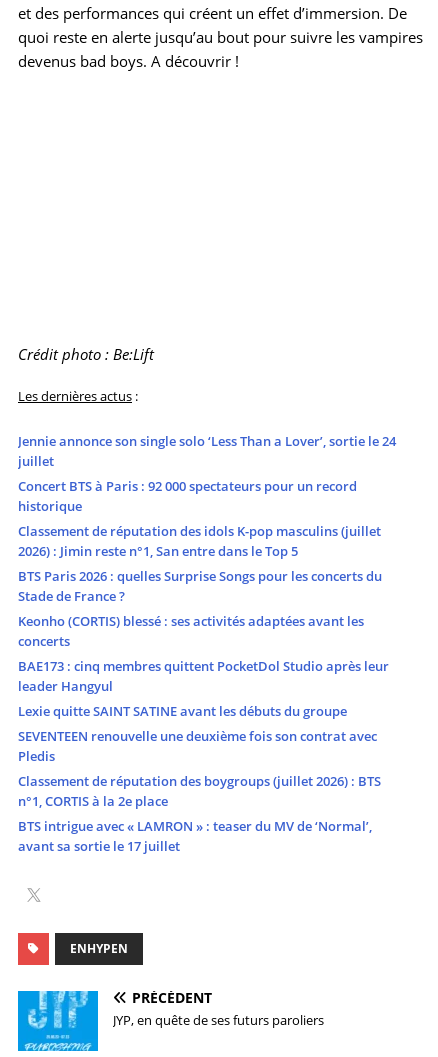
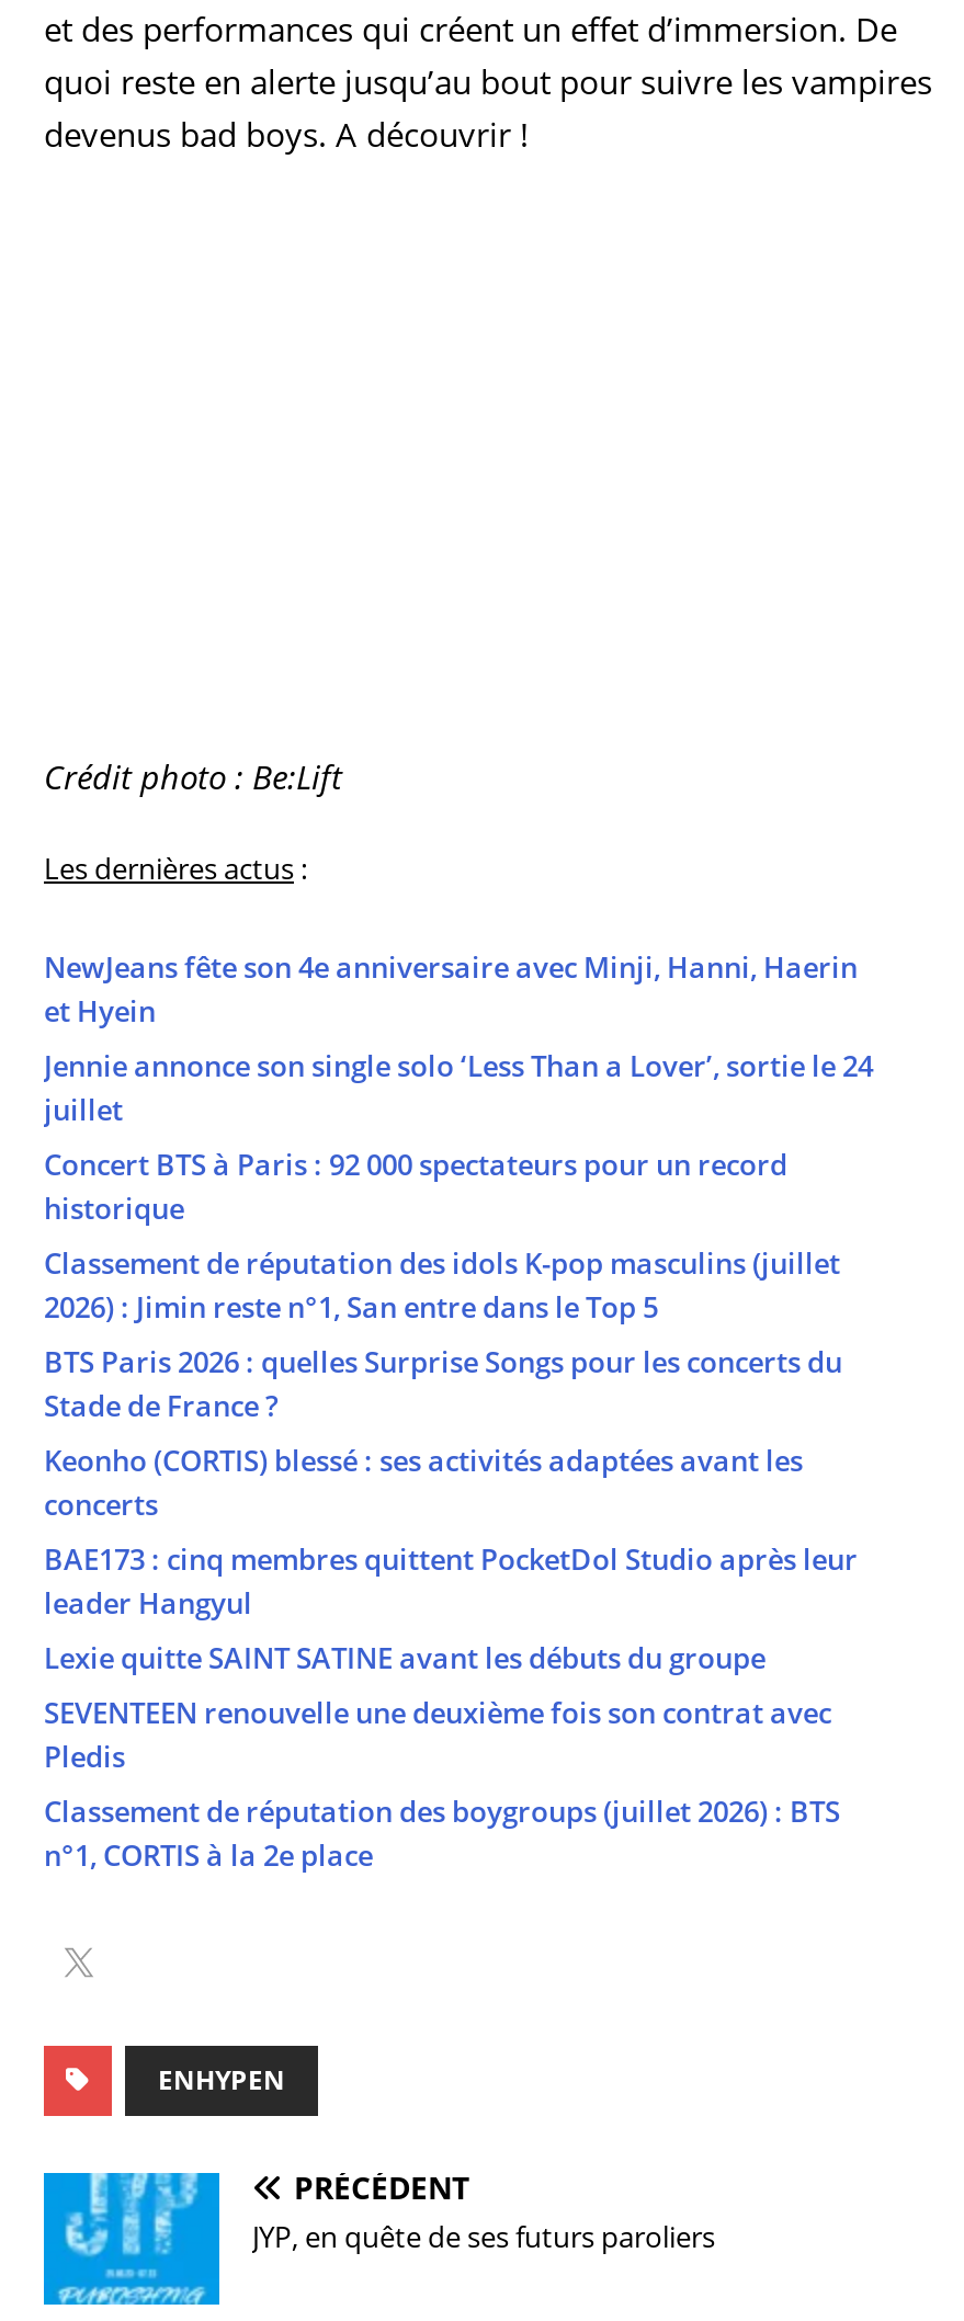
+ NewJeans fête son 4e anniversaire avec Minji, Hanni, Haerin
+ et Hyein

moved down: Jennie annonce son single solo ‘Less Than a Lover’, sortie le 24 | juillet | Concert BTS à Paris : 92 000 spectateurs pour un record | ... | Classement de réputation des boygroups (juillet 2026) : BTS | n°1, CORTIS à la 2e place

- BTS intrigue avec « LAMRON » : teaser du MV de ‘Normal’,
- avant sa sortie le 17 juillet
